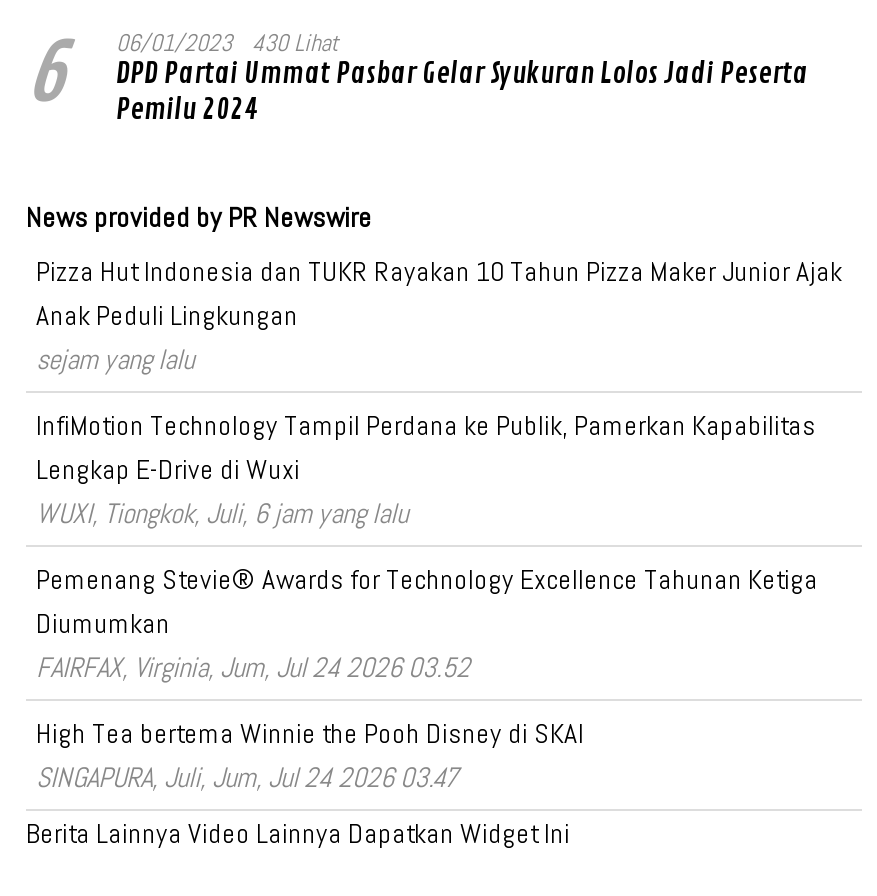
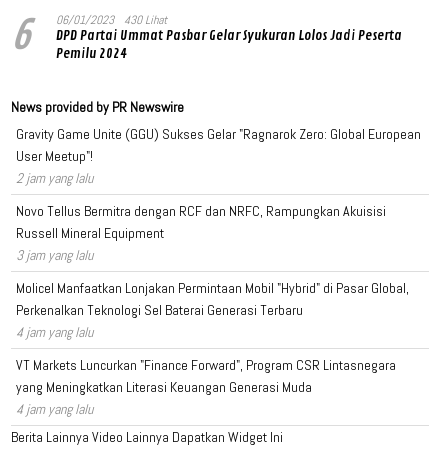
- Pizza Hut Indonesia dan TUKR Rayakan 10 Tahun Pizza Maker Junior Ajak
- Anak Peduli Lingkungan
- sejam yang lalu
+ Gravity Game Unite (GGU) Sukses Gelar "Ragnarok Zero: Global European
+ User Meetup"!
+ 2 jam yang lalu

- InfiMotion Technology Tampil Perdana ke Publik, Pamerkan Kapabilitas
- Lengkap E-Drive di Wuxi
- WUXI, Tiongkok, Juli, 6 jam yang lalu
+ Novo Tellus Bermitra dengan RCF dan NRFC, Rampungkan Akuisisi
+ Russell Mineral Equipment
+ 3 jam yang lalu

- Pemenang Stevie® Awards for Technology Excellence Tahunan Ketiga
- Diumumkan
- FAIRFAX, Virginia, Jum, Jul 24 2026 03.52
+ Molicel Manfaatkan Lonjakan Permintaan Mobil "Hybrid" di Pasar Global,
+ Perkenalkan Teknologi Sel Baterai Generasi Terbaru
+ 4 jam yang lalu

- High Tea bertema Winnie the Pooh Disney di SKAI
- SINGAPURA, Juli, Jum, Jul 24 2026 03.47
+ VT Markets Luncurkan "Finance Forward", Program CSR Lintasnegara
+ yang Meningkatkan Literasi Keuangan Generasi Muda
+ 4 jam yang lalu
